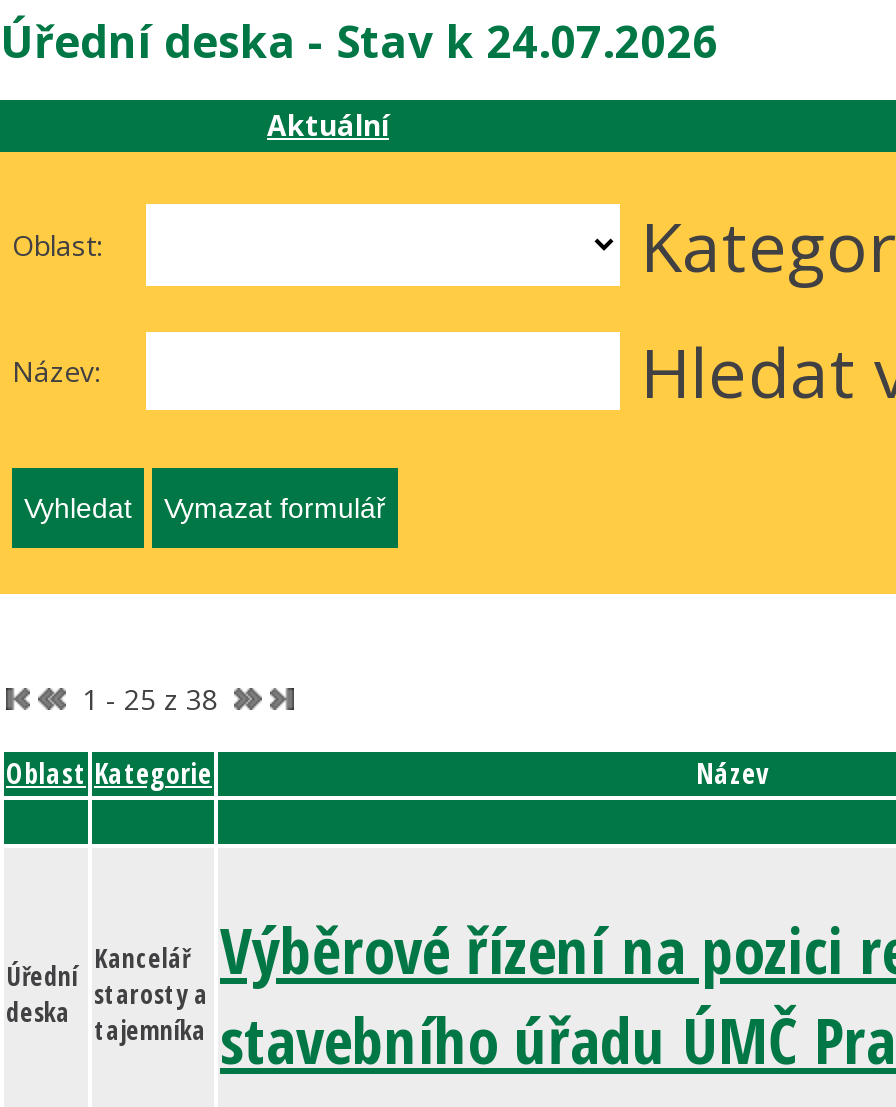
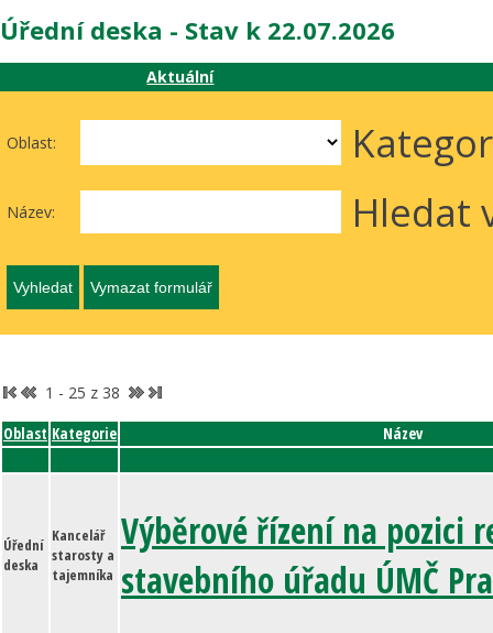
- Úřední deska - Stav k 24.07.2026
+ Úřední deska - Stav k 22.07.2026
